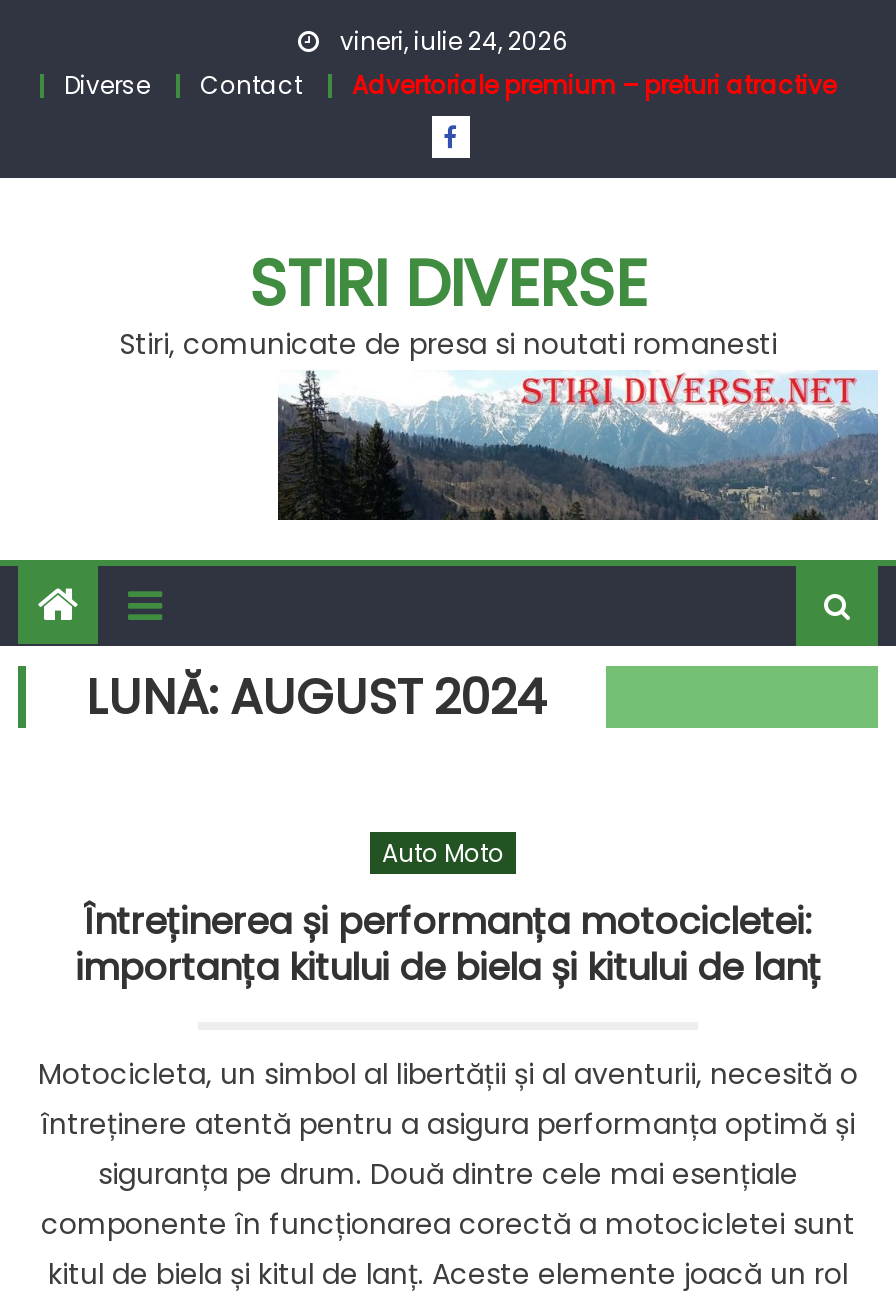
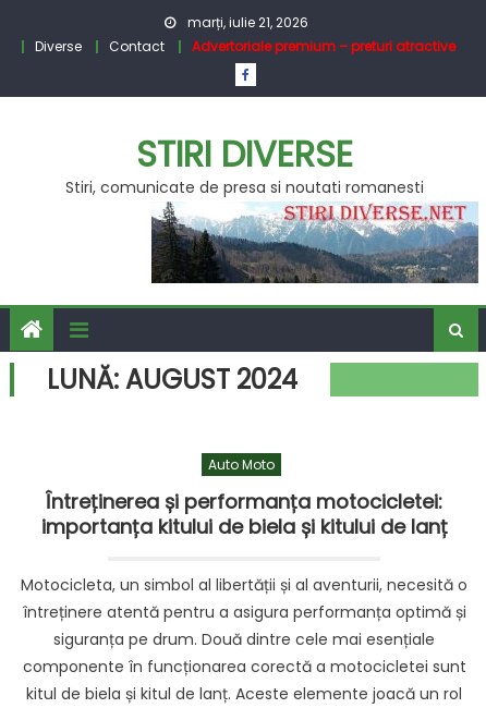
- vineri, iulie 24, 2026
+ marți, iulie 21, 2026
